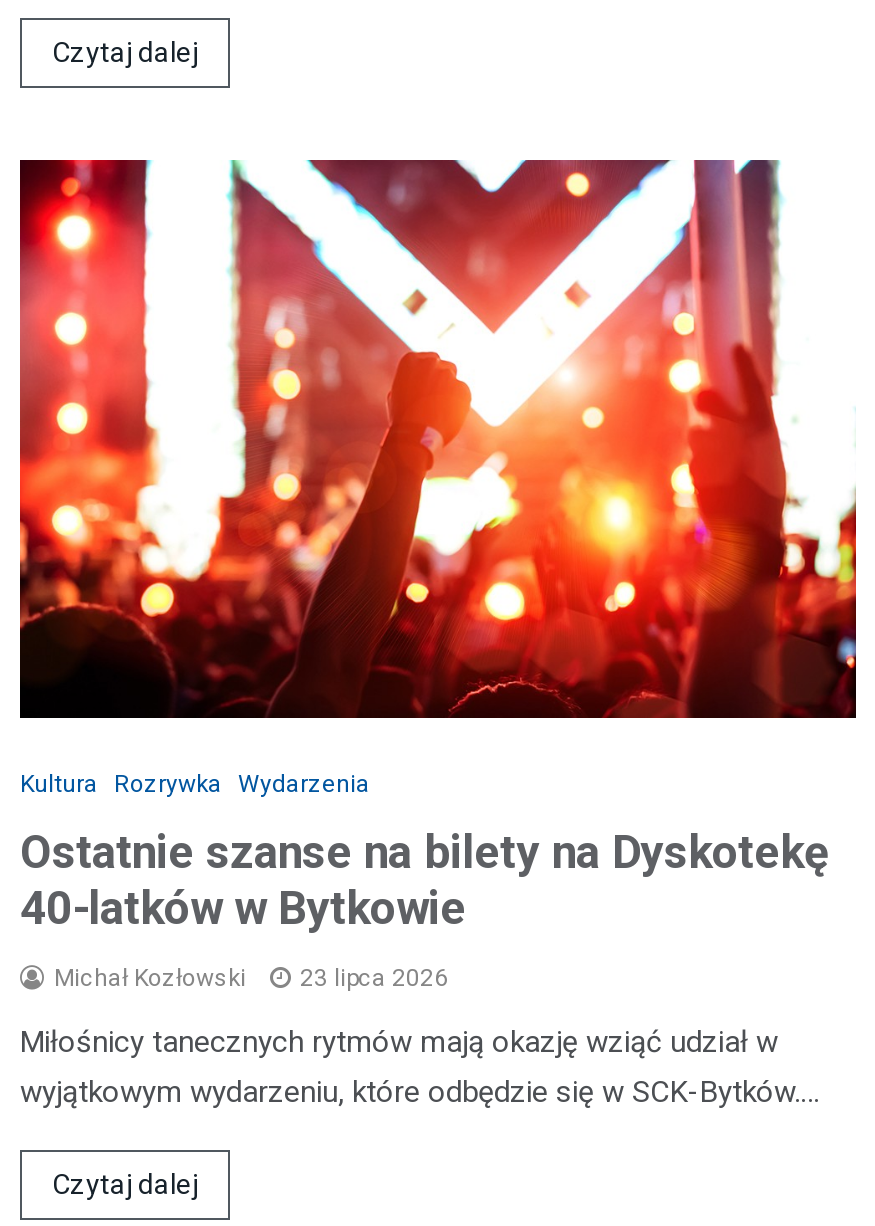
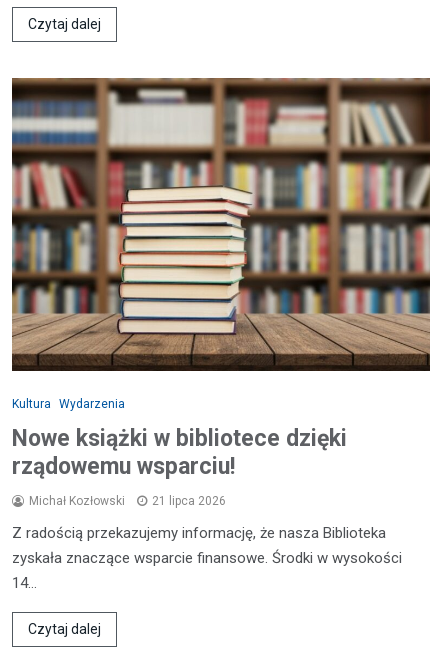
- [image]
- Kultura Rozrywka Wydarzenia
+ [image]
+ Kultura Wydarzenia

- Ostatnie szanse na bilety na Dyskotekę
- 40-latków w Bytkowie
+ Nowe książki w bibliotece dzięki
+ rządowemu wsparciu!

- Michał Kozłowski 23 lipca 2026
+ Michał Kozłowski 21 lipca 2026

- Miłośnicy tanecznych rytmów mają okazję wziąć udział w
- wyjątkowym wydarzeniu, które odbędzie się w SCK-Bytków.…
+ Z radością przekazujemy informację, że nasza Biblioteka
+ zyskała znaczące wsparcie finansowe. Środki w wysokości
+ 14…
